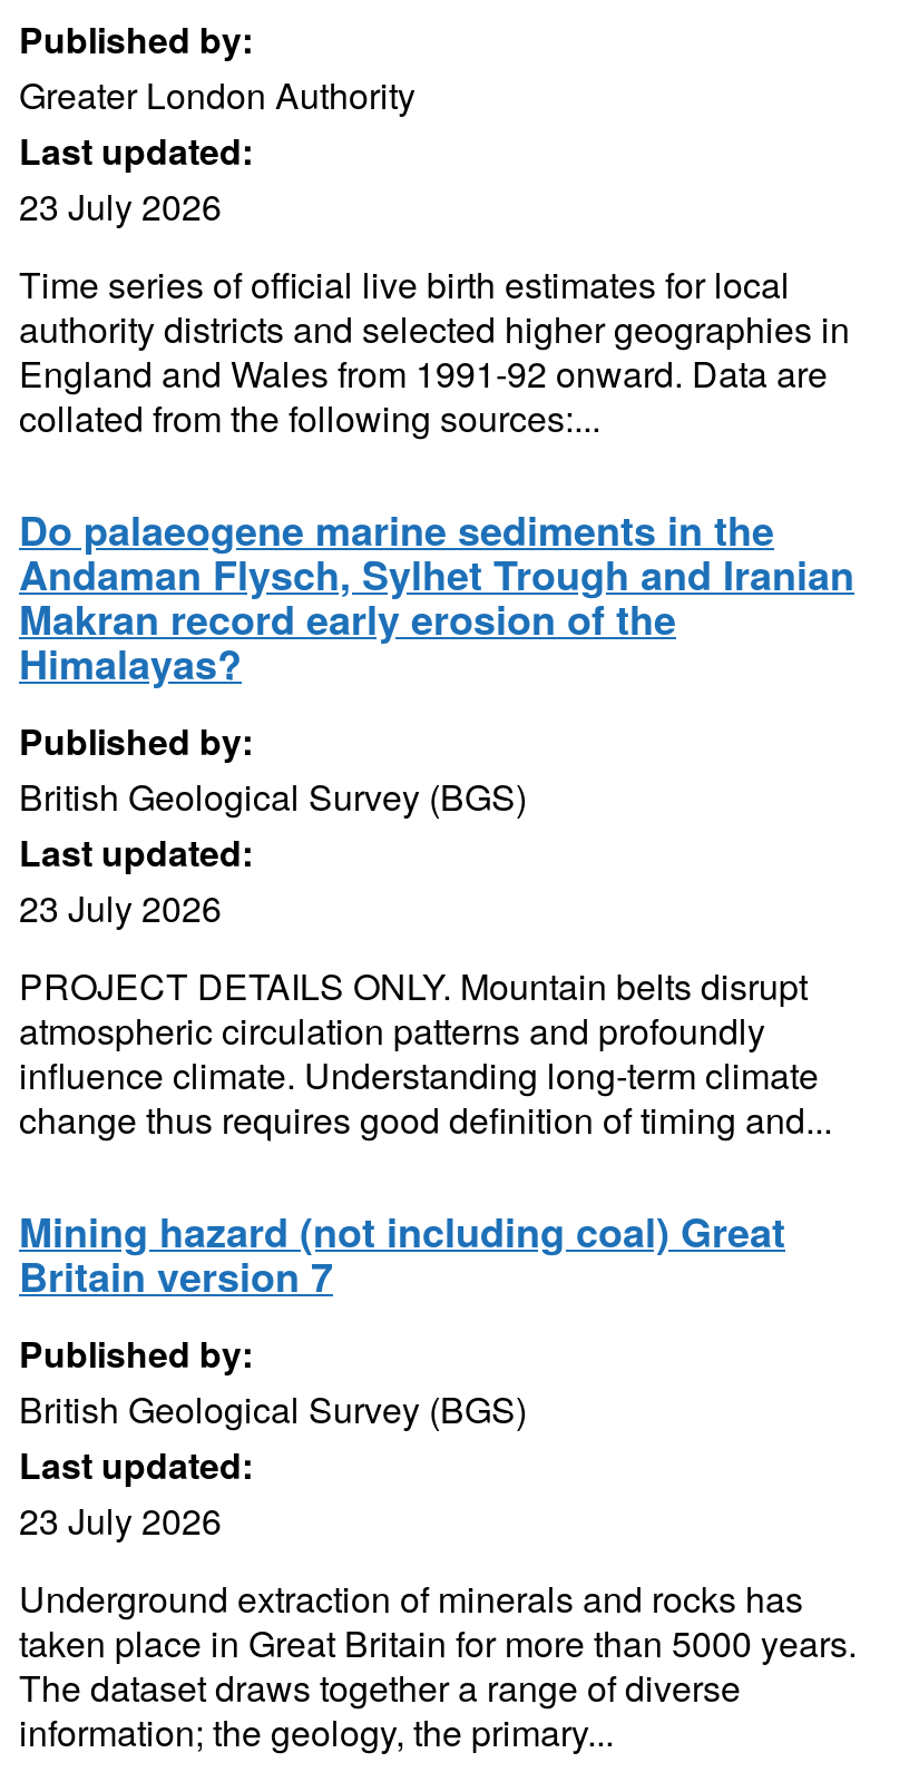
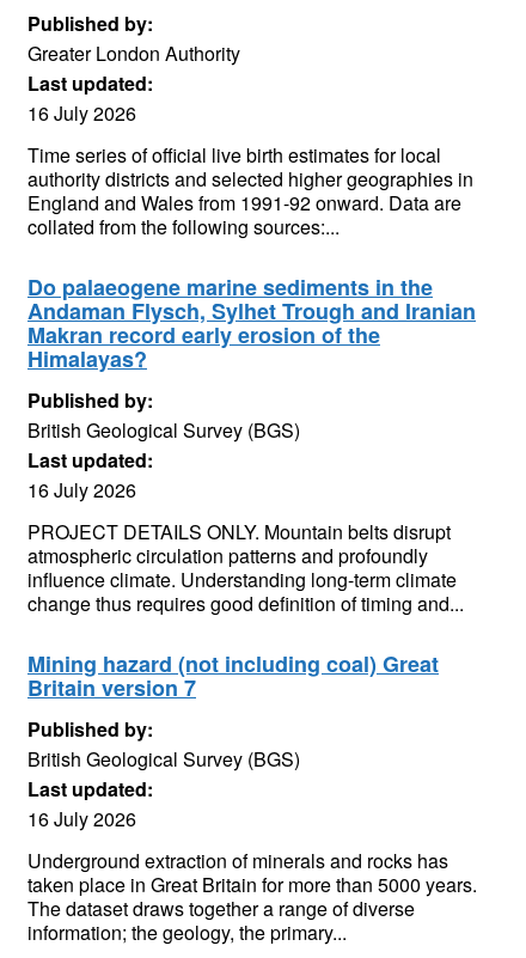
- 23 July 2026
+ 16 July 2026

- 23 July 2026
+ 16 July 2026

- 23 July 2026
+ 16 July 2026
